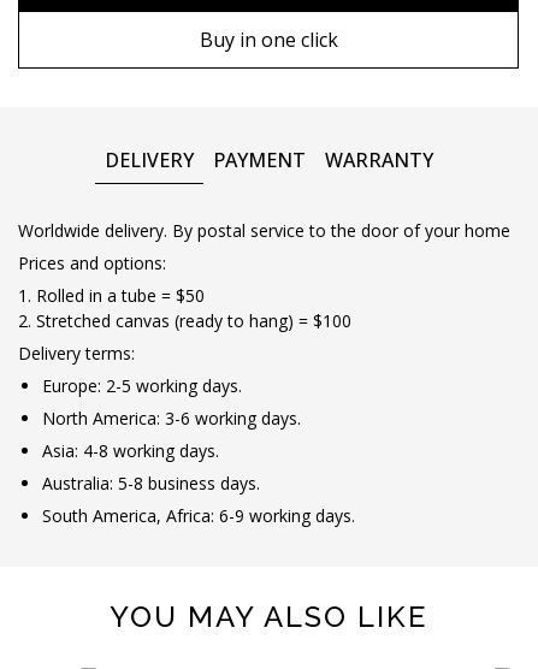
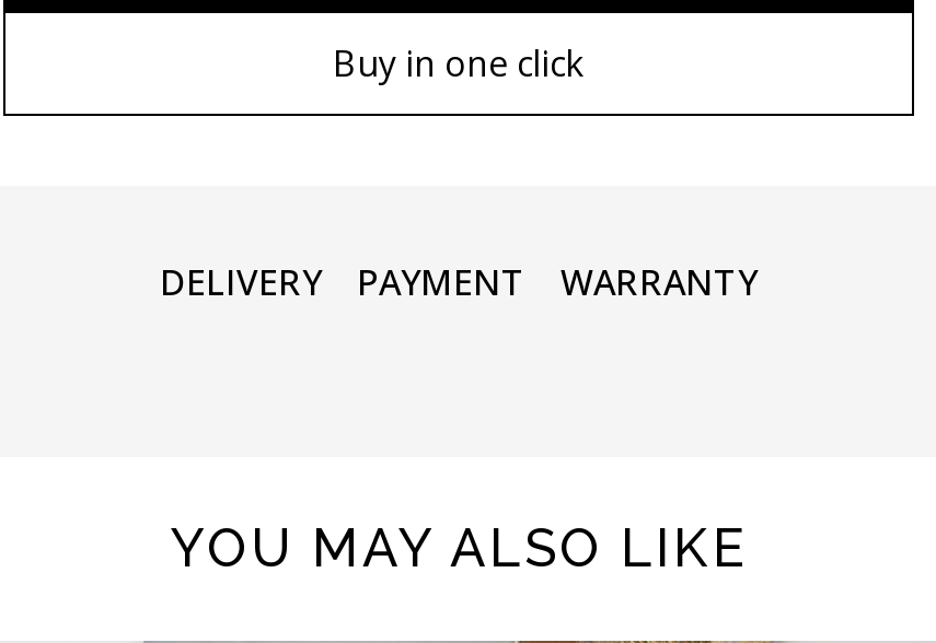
- Worldwide delivery. By postal service to the door of your home
- Prices and options:
- 1. Rolled in a tube = $50
- 2. Stretched canvas (ready to hang) = $100
- Delivery terms:
- Europe: 2-5 working days.
- North America: 3-6 working days.
- Asia: 4-8 working days.
- Australia: 5-8 business days.
- South America, Africa: 6-9 working days.
